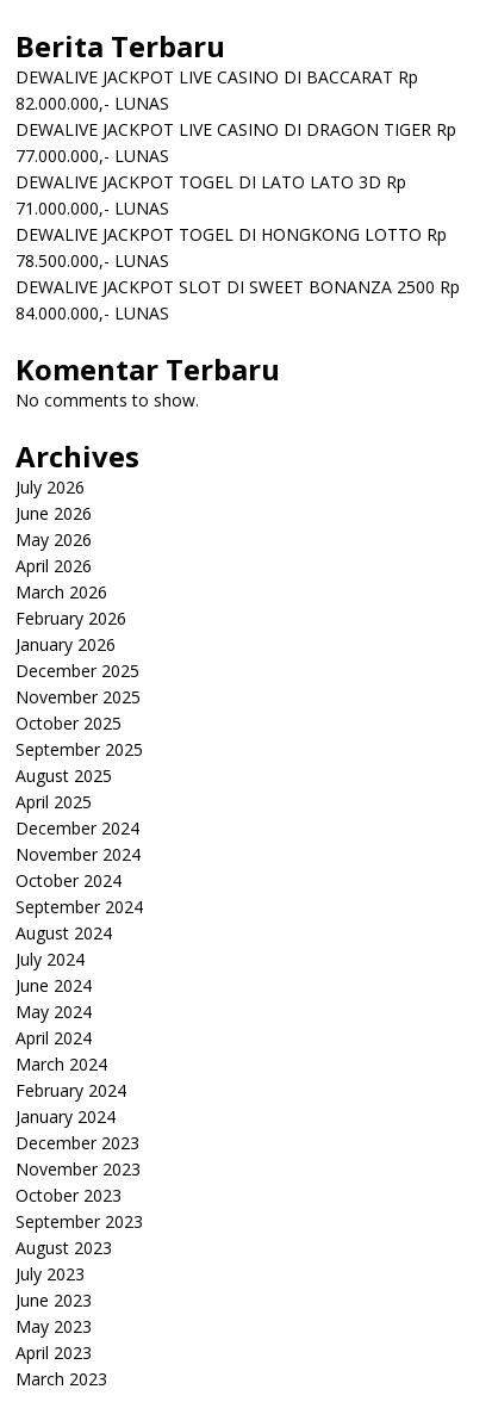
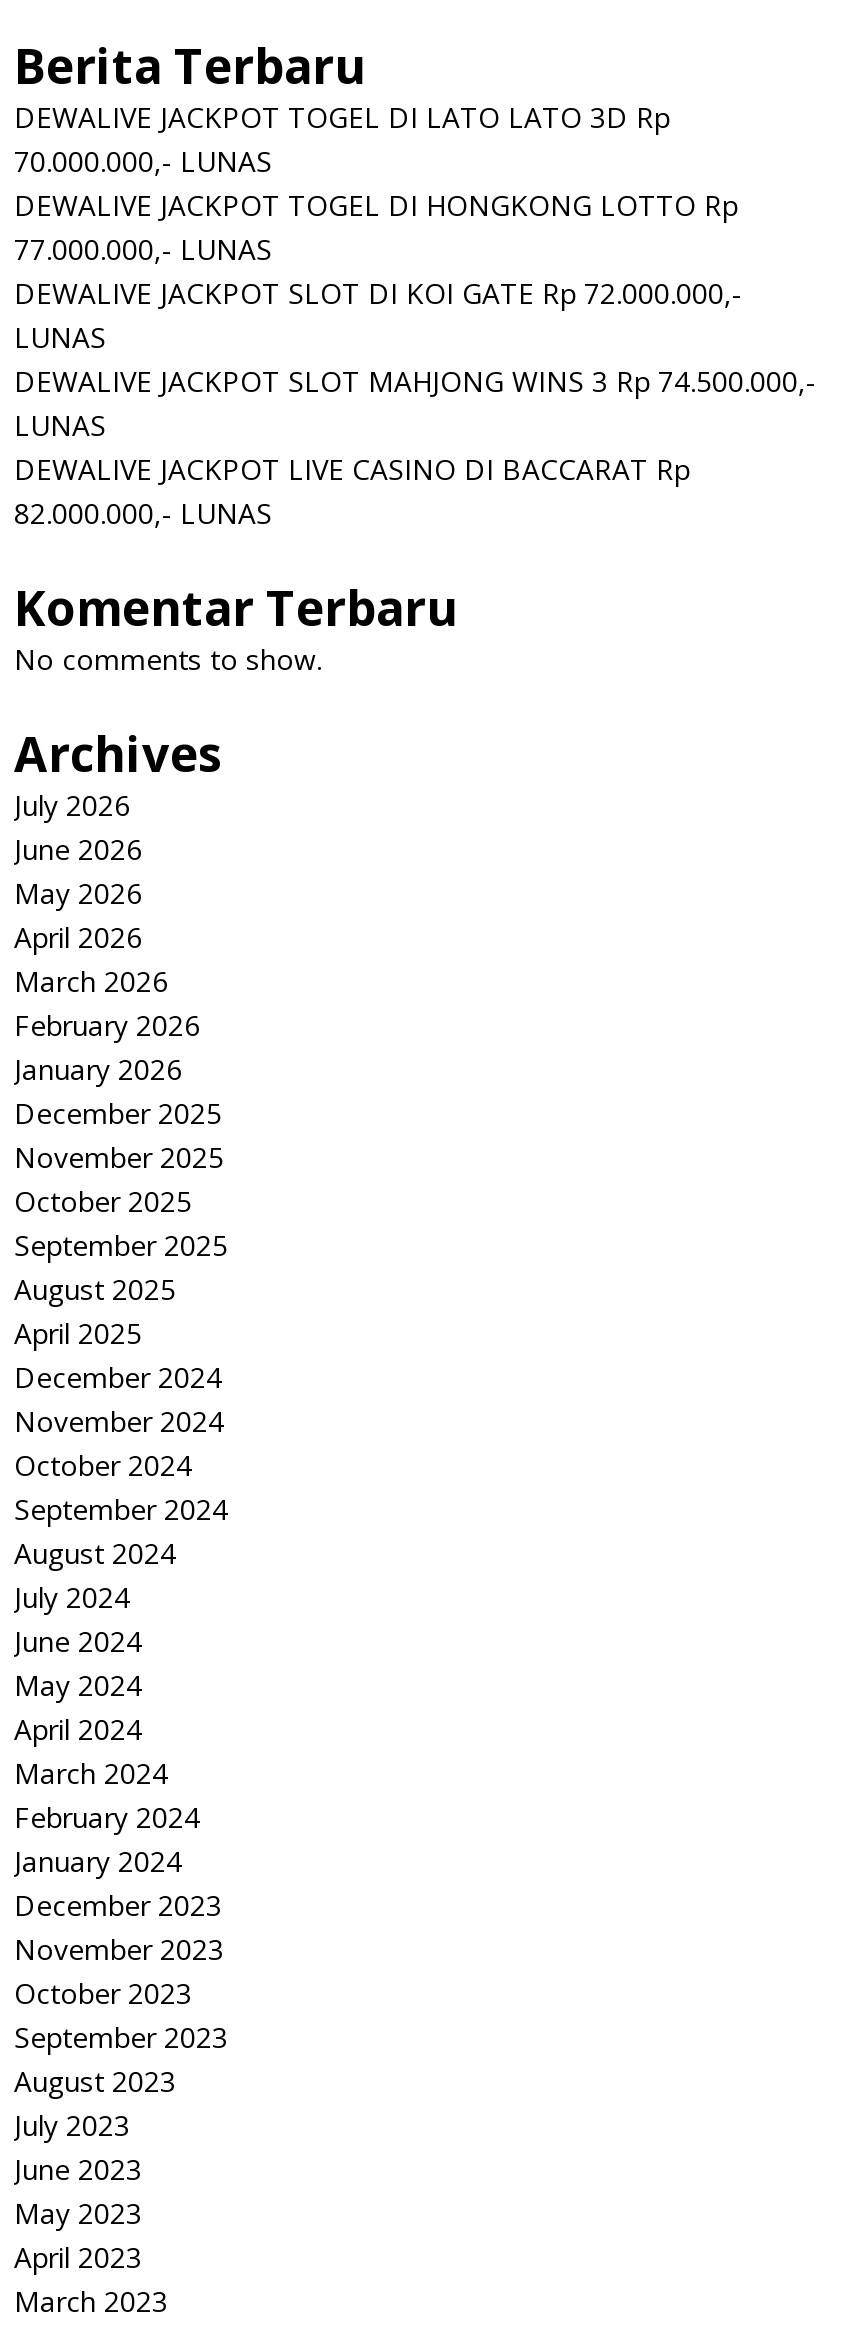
+ 70.000.000,- LUNAS
+ DEWALIVE JACKPOT SLOT DI KOI GATE Rp 72.000.000,-
+ LUNAS
+ DEWALIVE JACKPOT SLOT MAHJONG WINS 3 Rp 74.500.000,-
+ LUNAS

moved down: DEWALIVE JACKPOT LIVE CASINO DI BACCARAT Rp | 82.000.000,- LUNAS

- DEWALIVE JACKPOT LIVE CASINO DI DRAGON TIGER Rp
- 71.000.000,- LUNAS
- 78.500.000,- LUNAS
- DEWALIVE JACKPOT SLOT DI SWEET BONANZA 2500 Rp
- 84.000.000,- LUNAS

moved up: 77.000.000,- LUNAS | DEWALIVE JACKPOT TOGEL DI LATO LATO 3D Rp

moved up: DEWALIVE JACKPOT TOGEL DI HONGKONG LOTTO Rp
